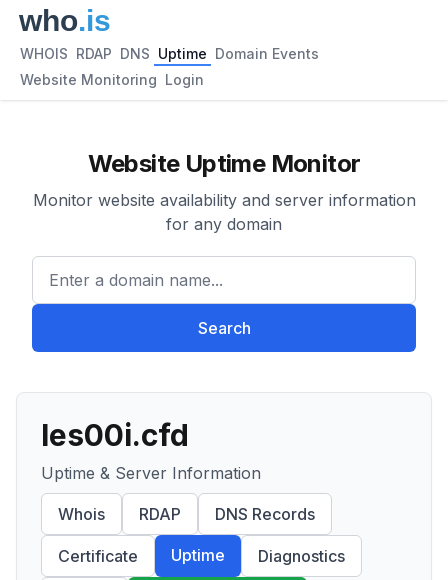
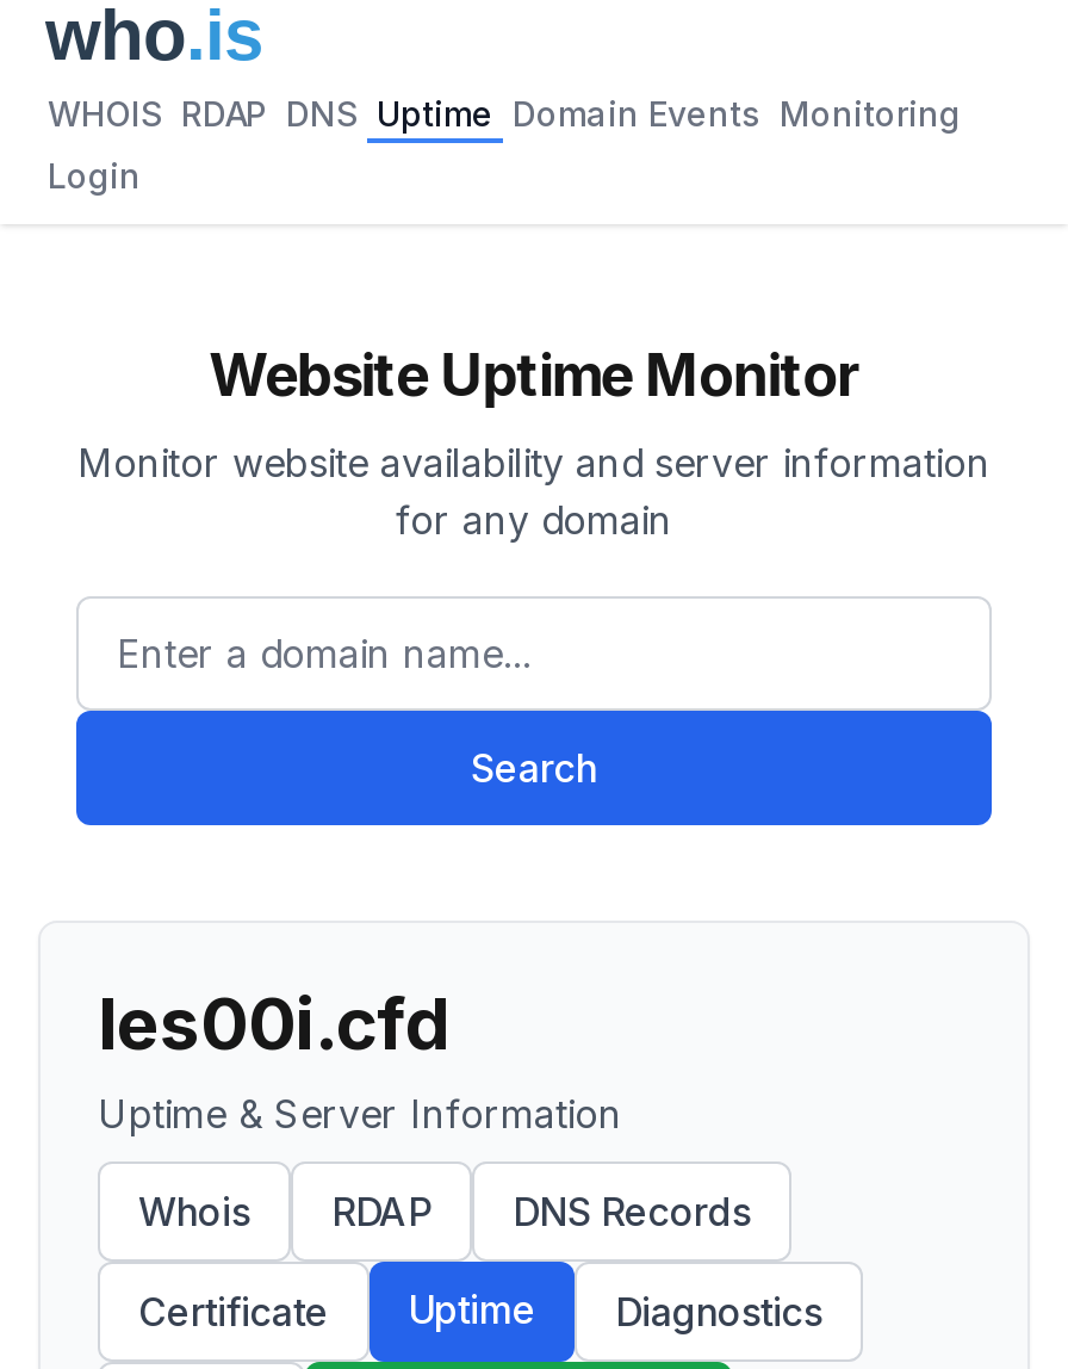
- WHOIS RDAP DNS Uptime Domain Events
+ WHOIS RDAP DNS Uptime Domain Events Monitoring

- Website Monitoring Login
+ Login
